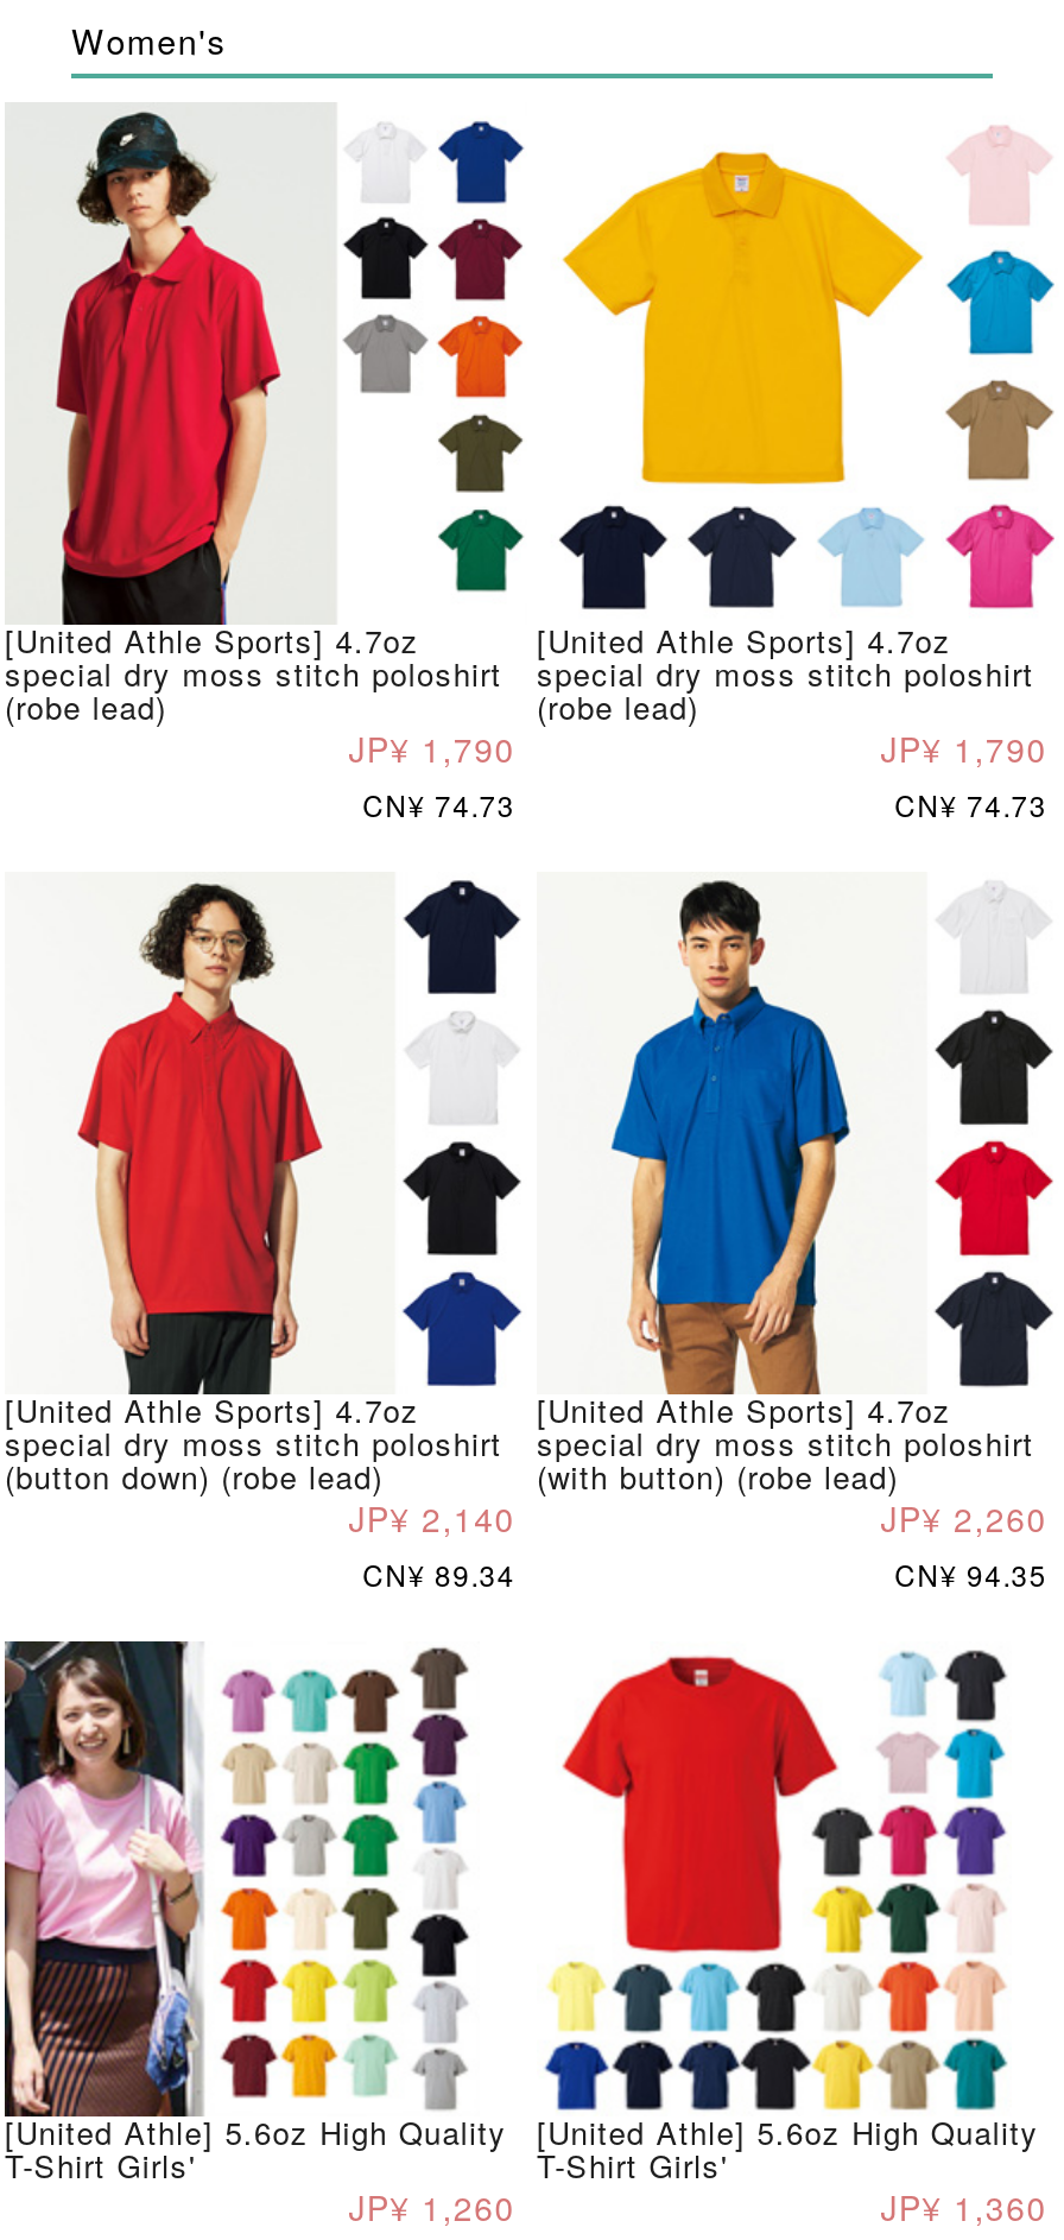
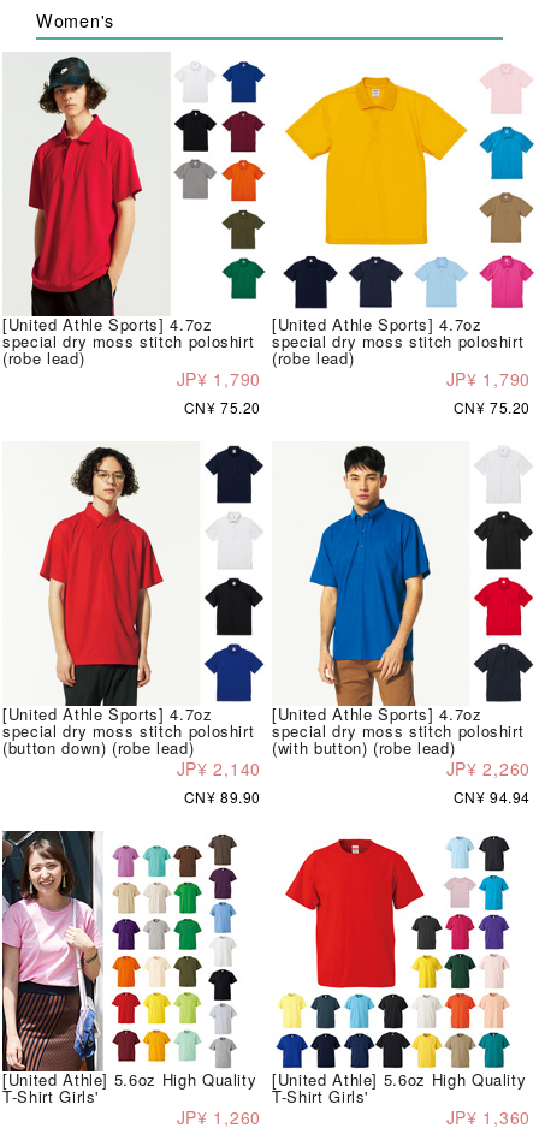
- CN¥ 74.73
+ CN¥ 75.20

- CN¥ 74.73
+ CN¥ 75.20

- CN¥ 89.34
+ CN¥ 89.90

- CN¥ 94.35
+ CN¥ 94.94
